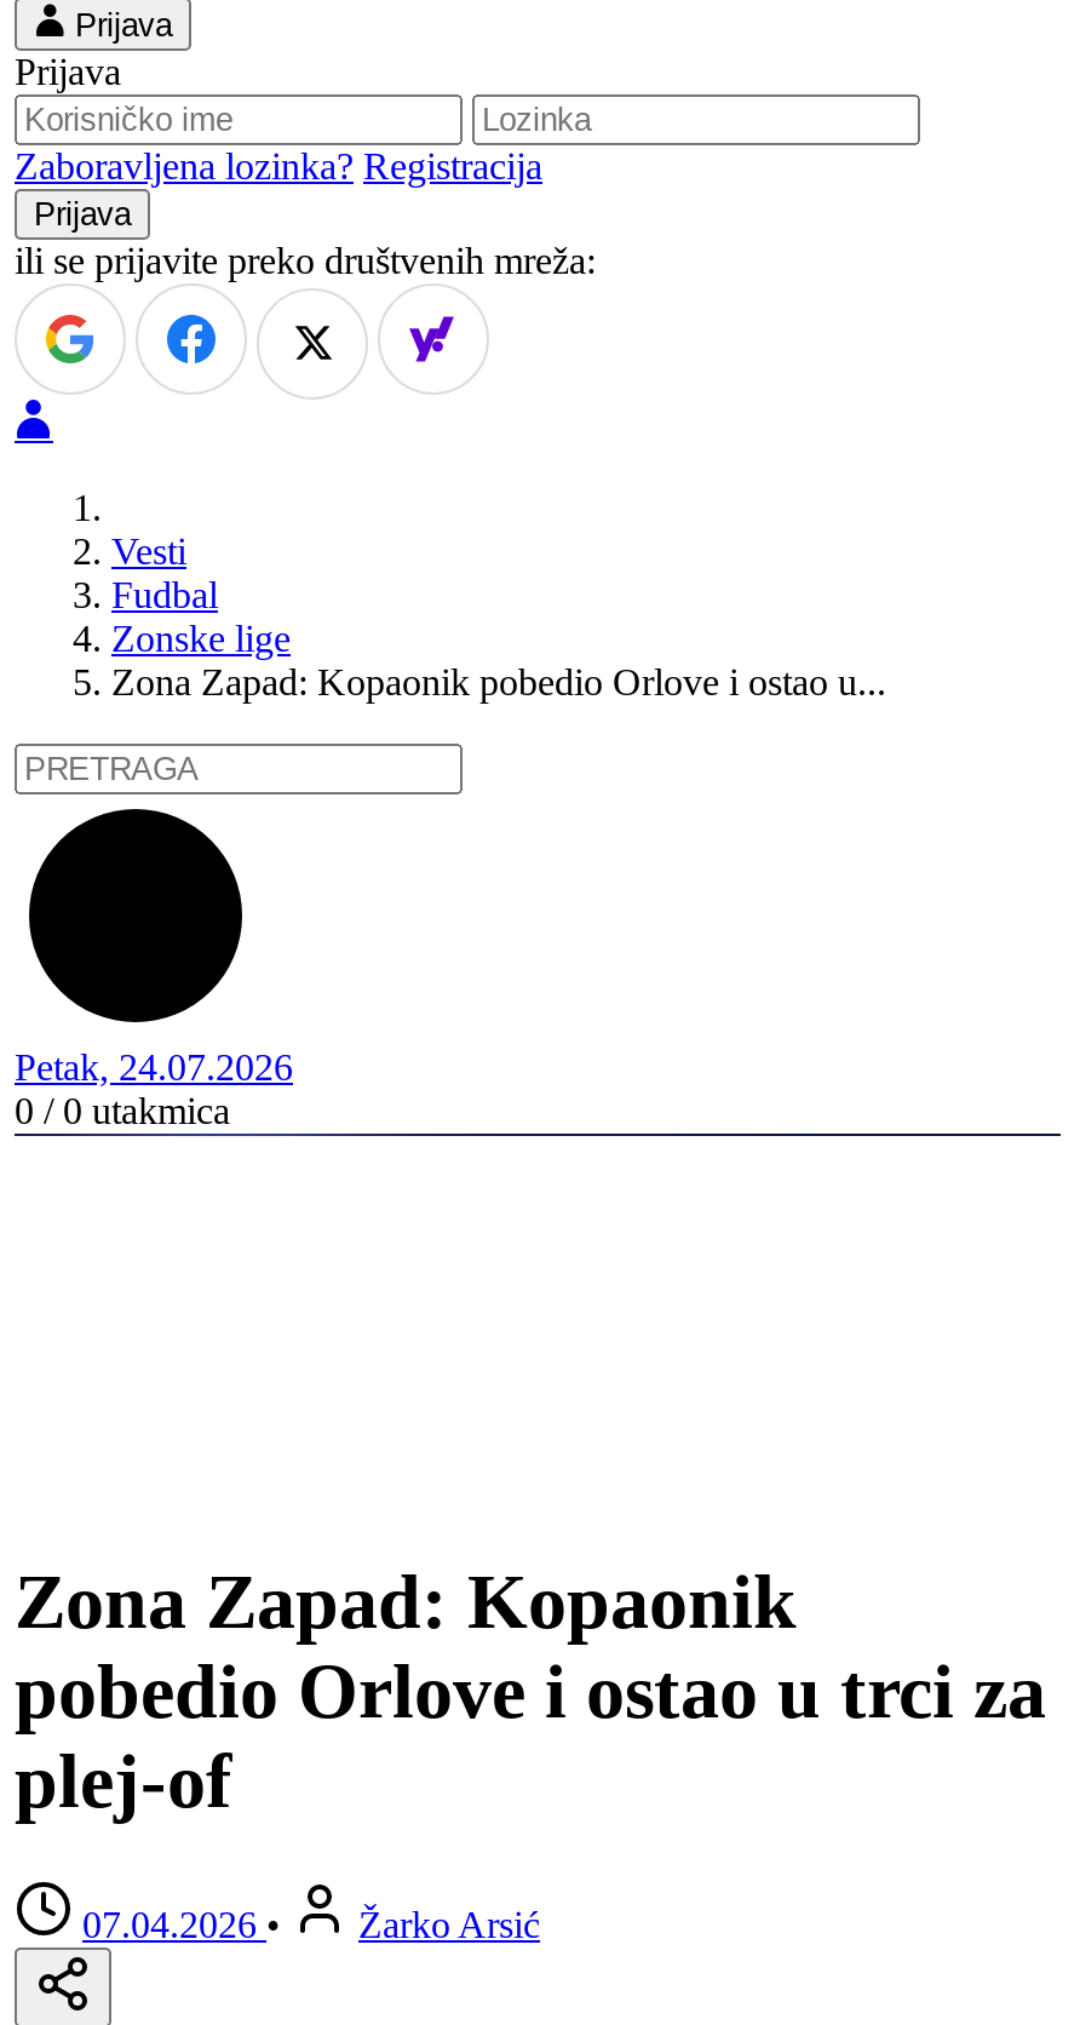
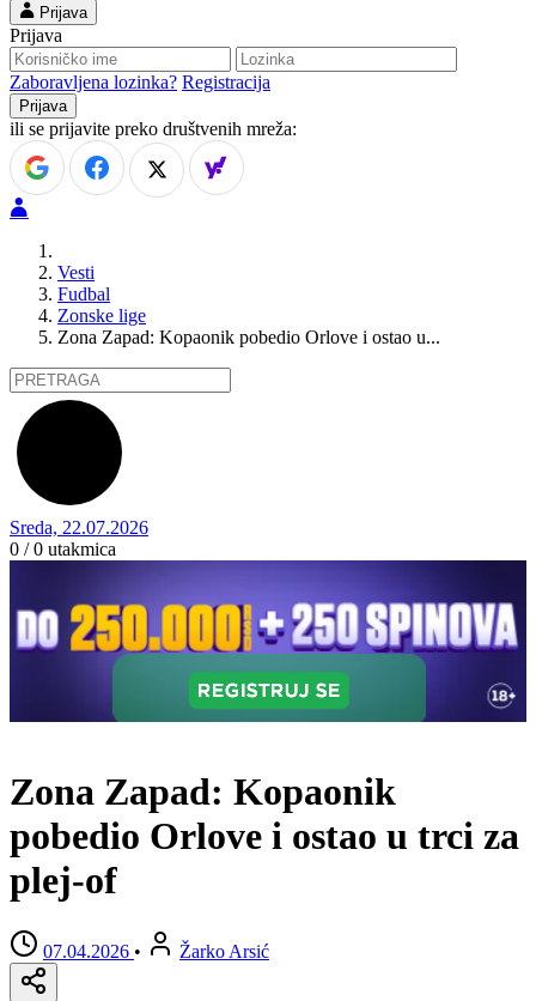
- Petak, 24.07.2026
+ Sreda, 22.07.2026

+ [image]
